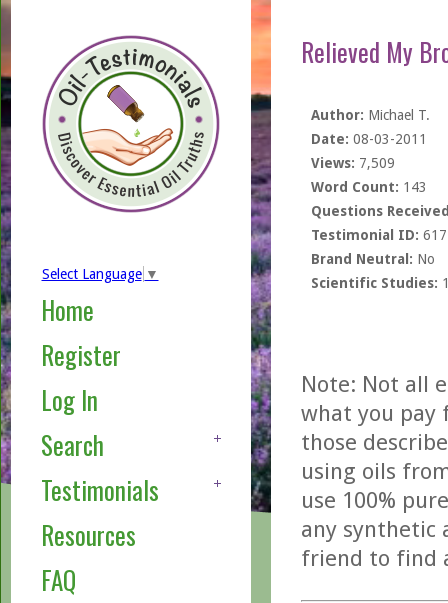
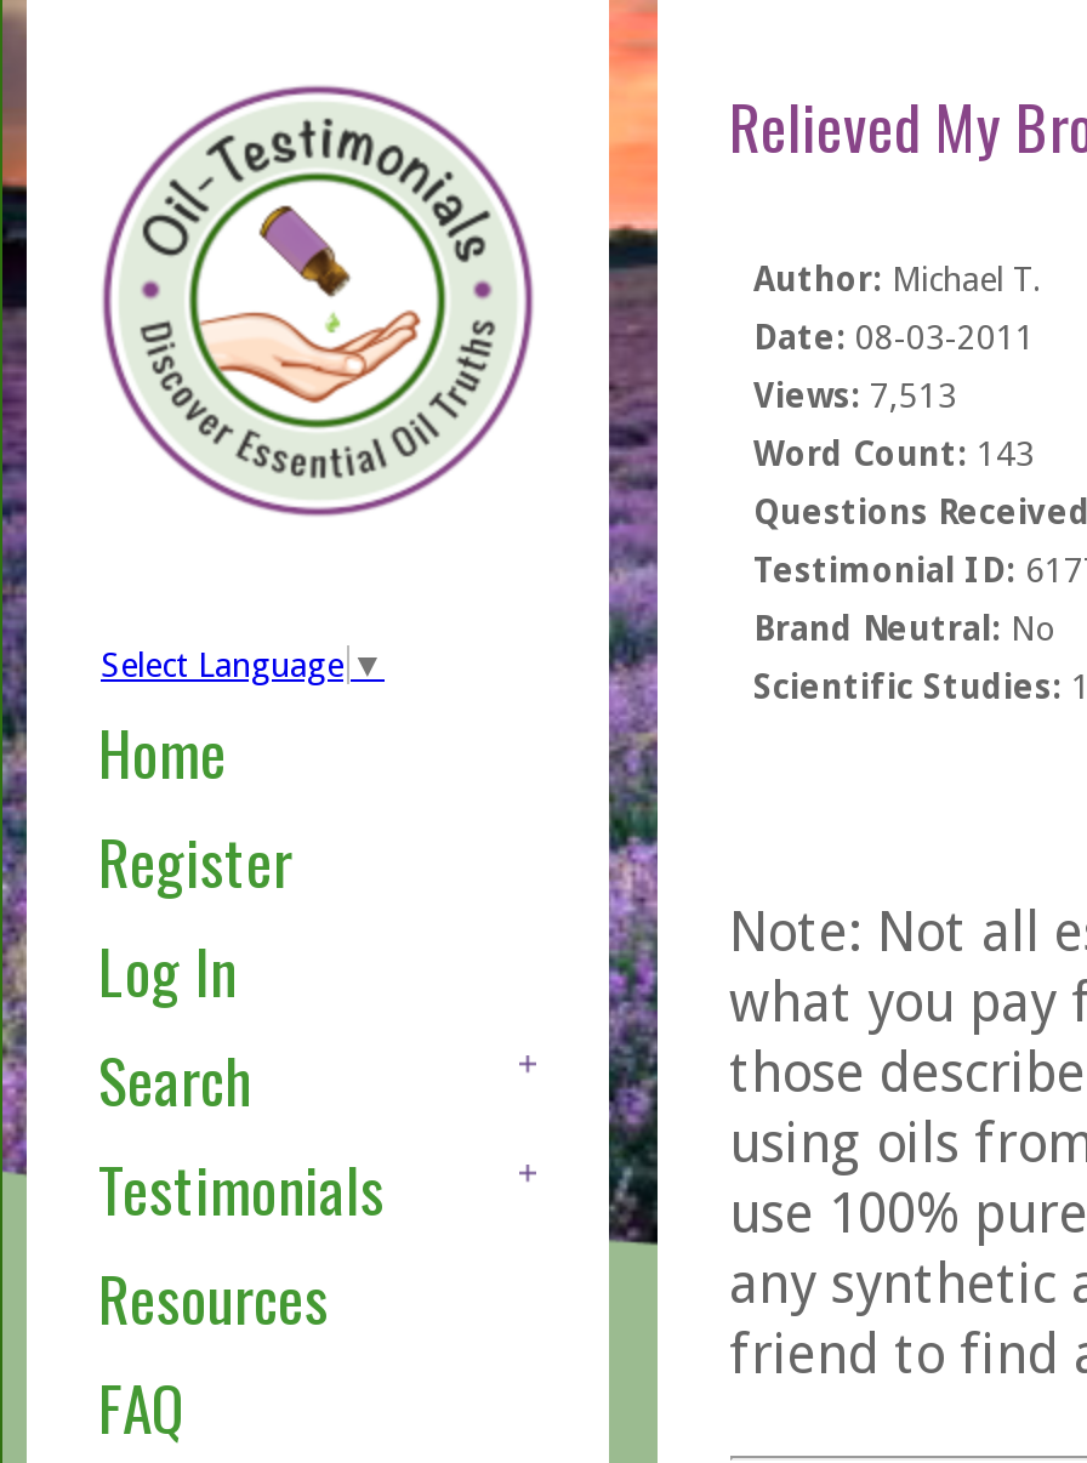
- Views: 7,509
+ Views: 7,513
